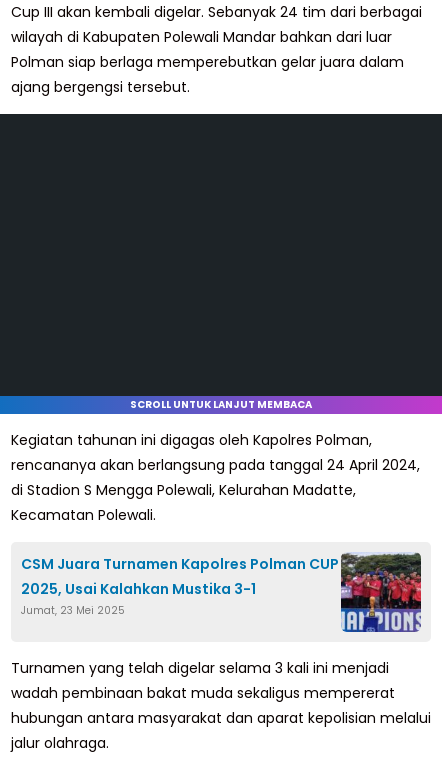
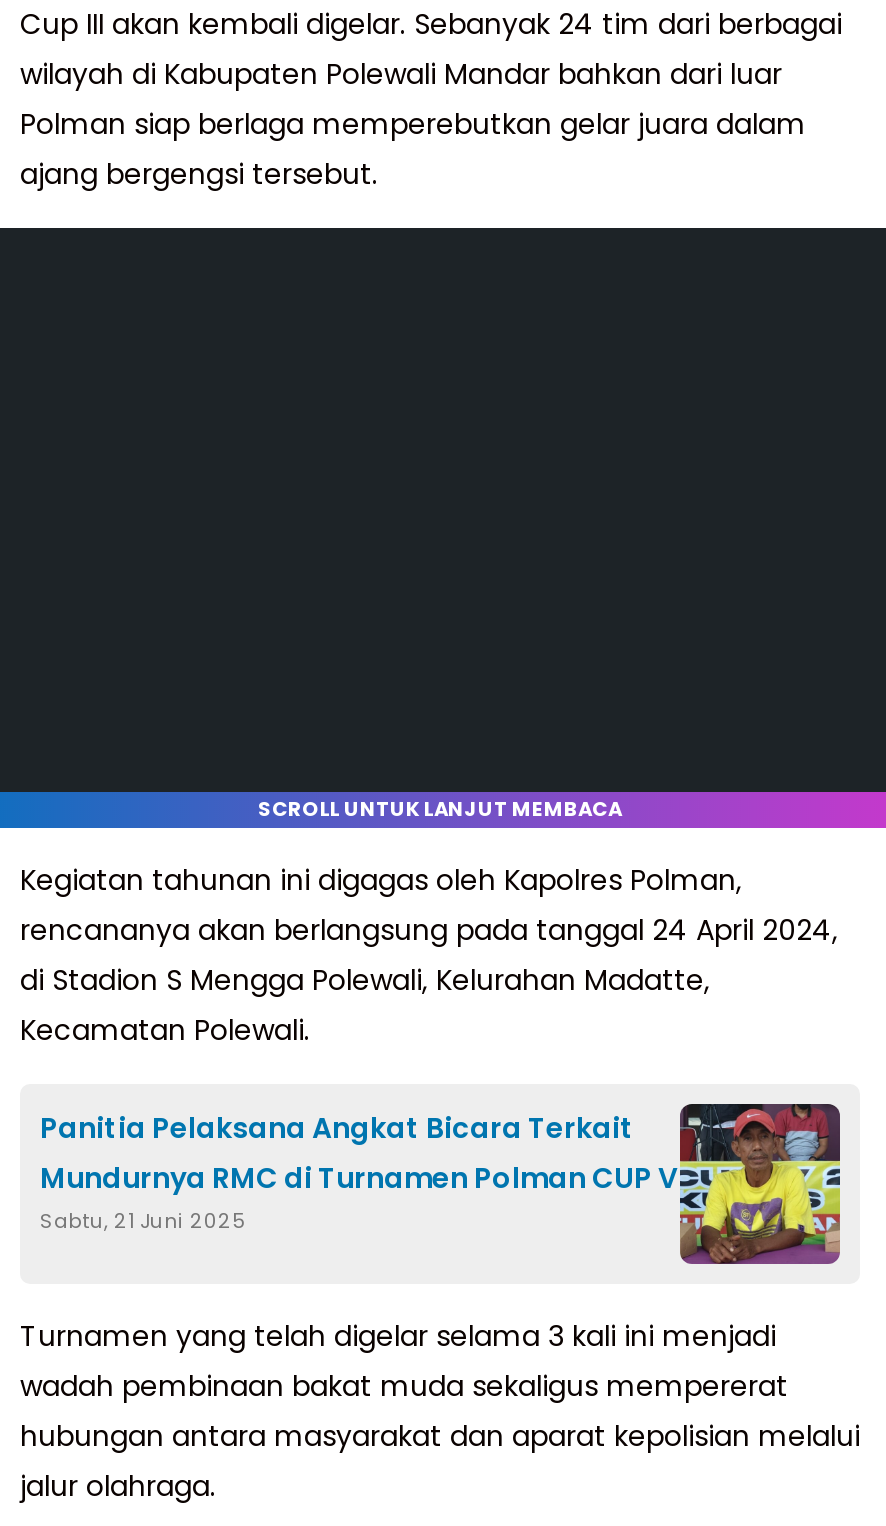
- [image]
- CSM Juara Turnamen Kapolres Polman CUP
- 2025, Usai Kalahkan Mustika 3-1
- Jumat, 23 Mei 2025
+ [image]
+ Panitia Pelaksana Angkat Bicara Terkait
+ Mundurnya RMC di Turnamen Polman CUP V
+ Sabtu, 21 Juni 2025
